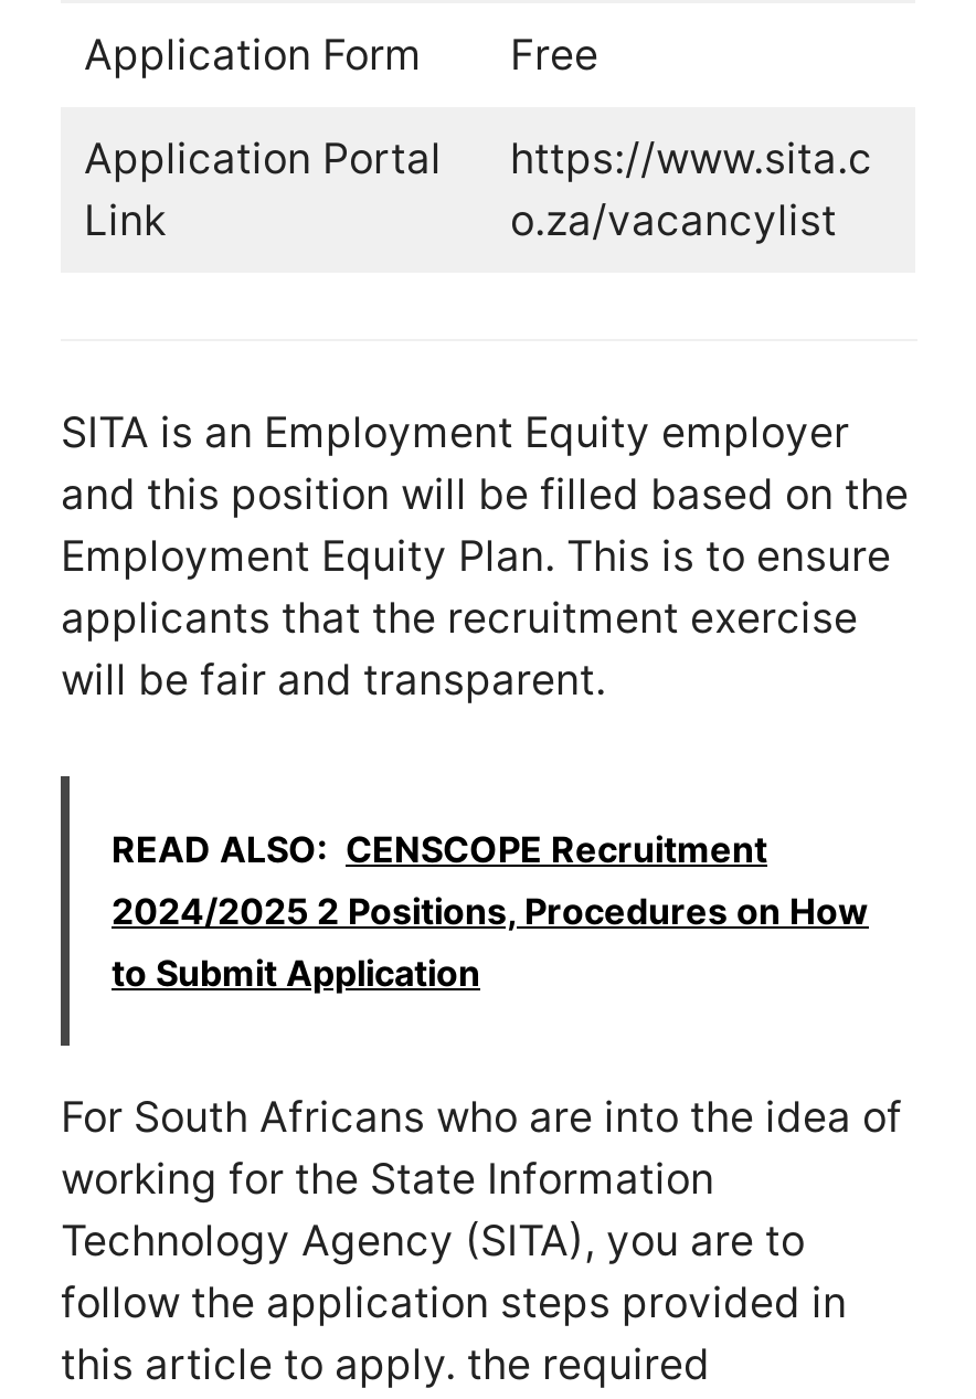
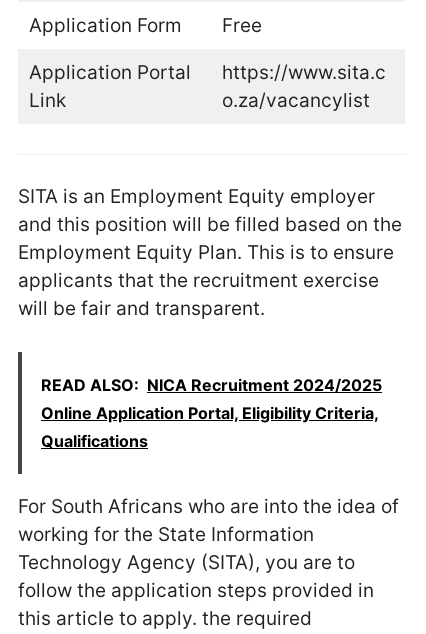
- READ ALSO: CENSCOPE Recruitment
- 2024/2025 2 Positions, Procedures on How
- to Submit Application
+ READ ALSO: NICA Recruitment 2024/2025
+ Online Application Portal, Eligibility Criteria,
+ Qualifications
